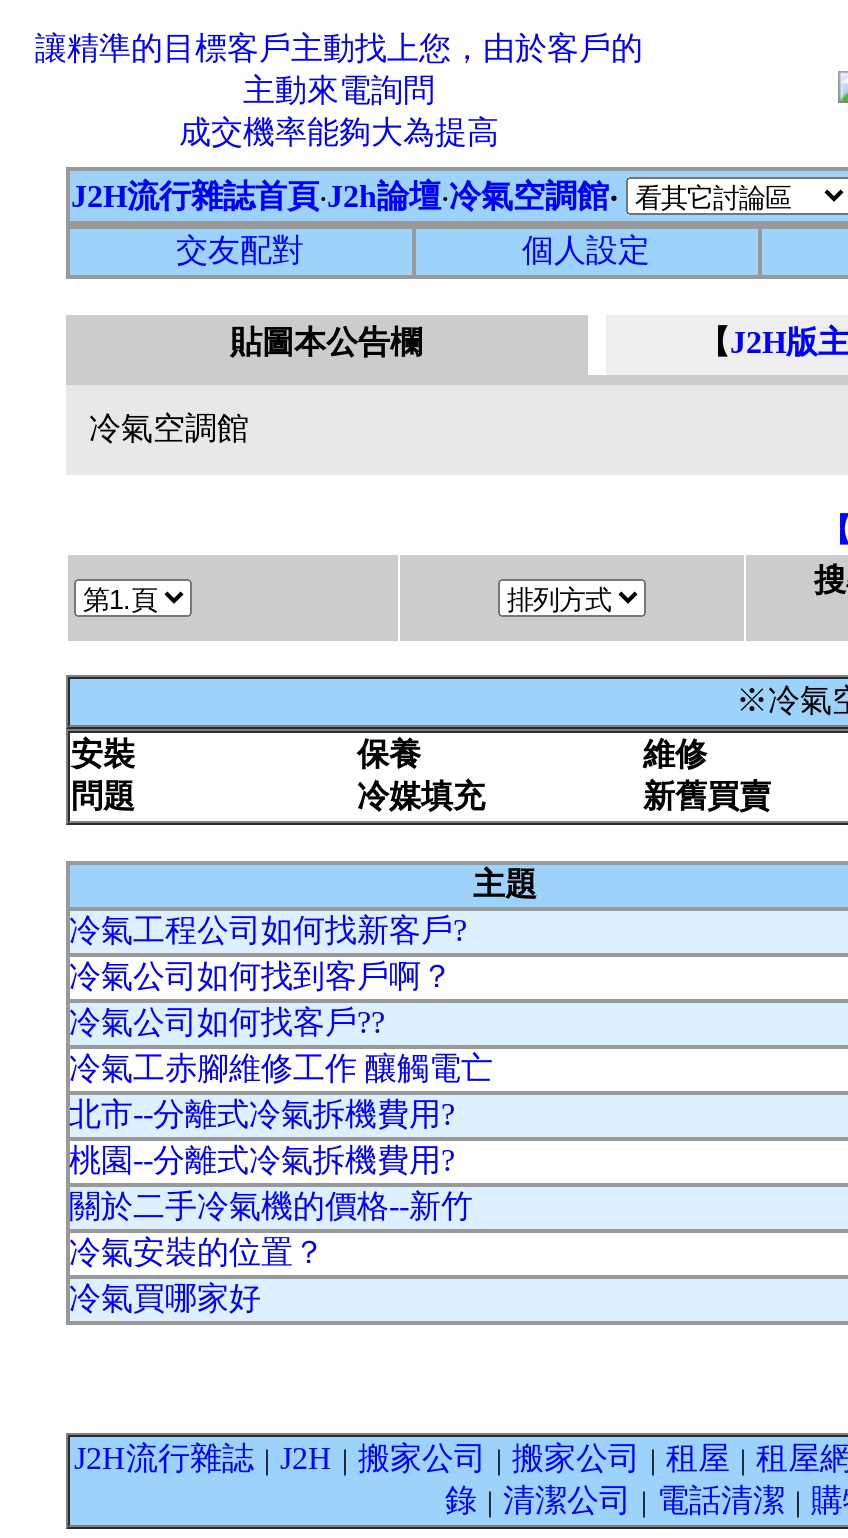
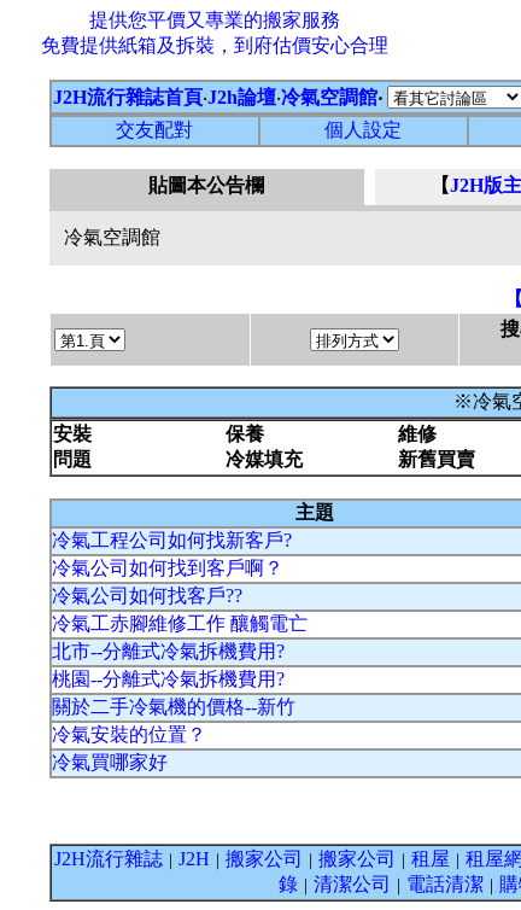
- 讓精準的目標客戶主動找上您，由於客戶的
- 主動來電詢問
- 成交機率能夠大為提高
+ 提供您平價又專業的搬家服務
+ 免費提供紙箱及拆裝，到府估價安心合理
